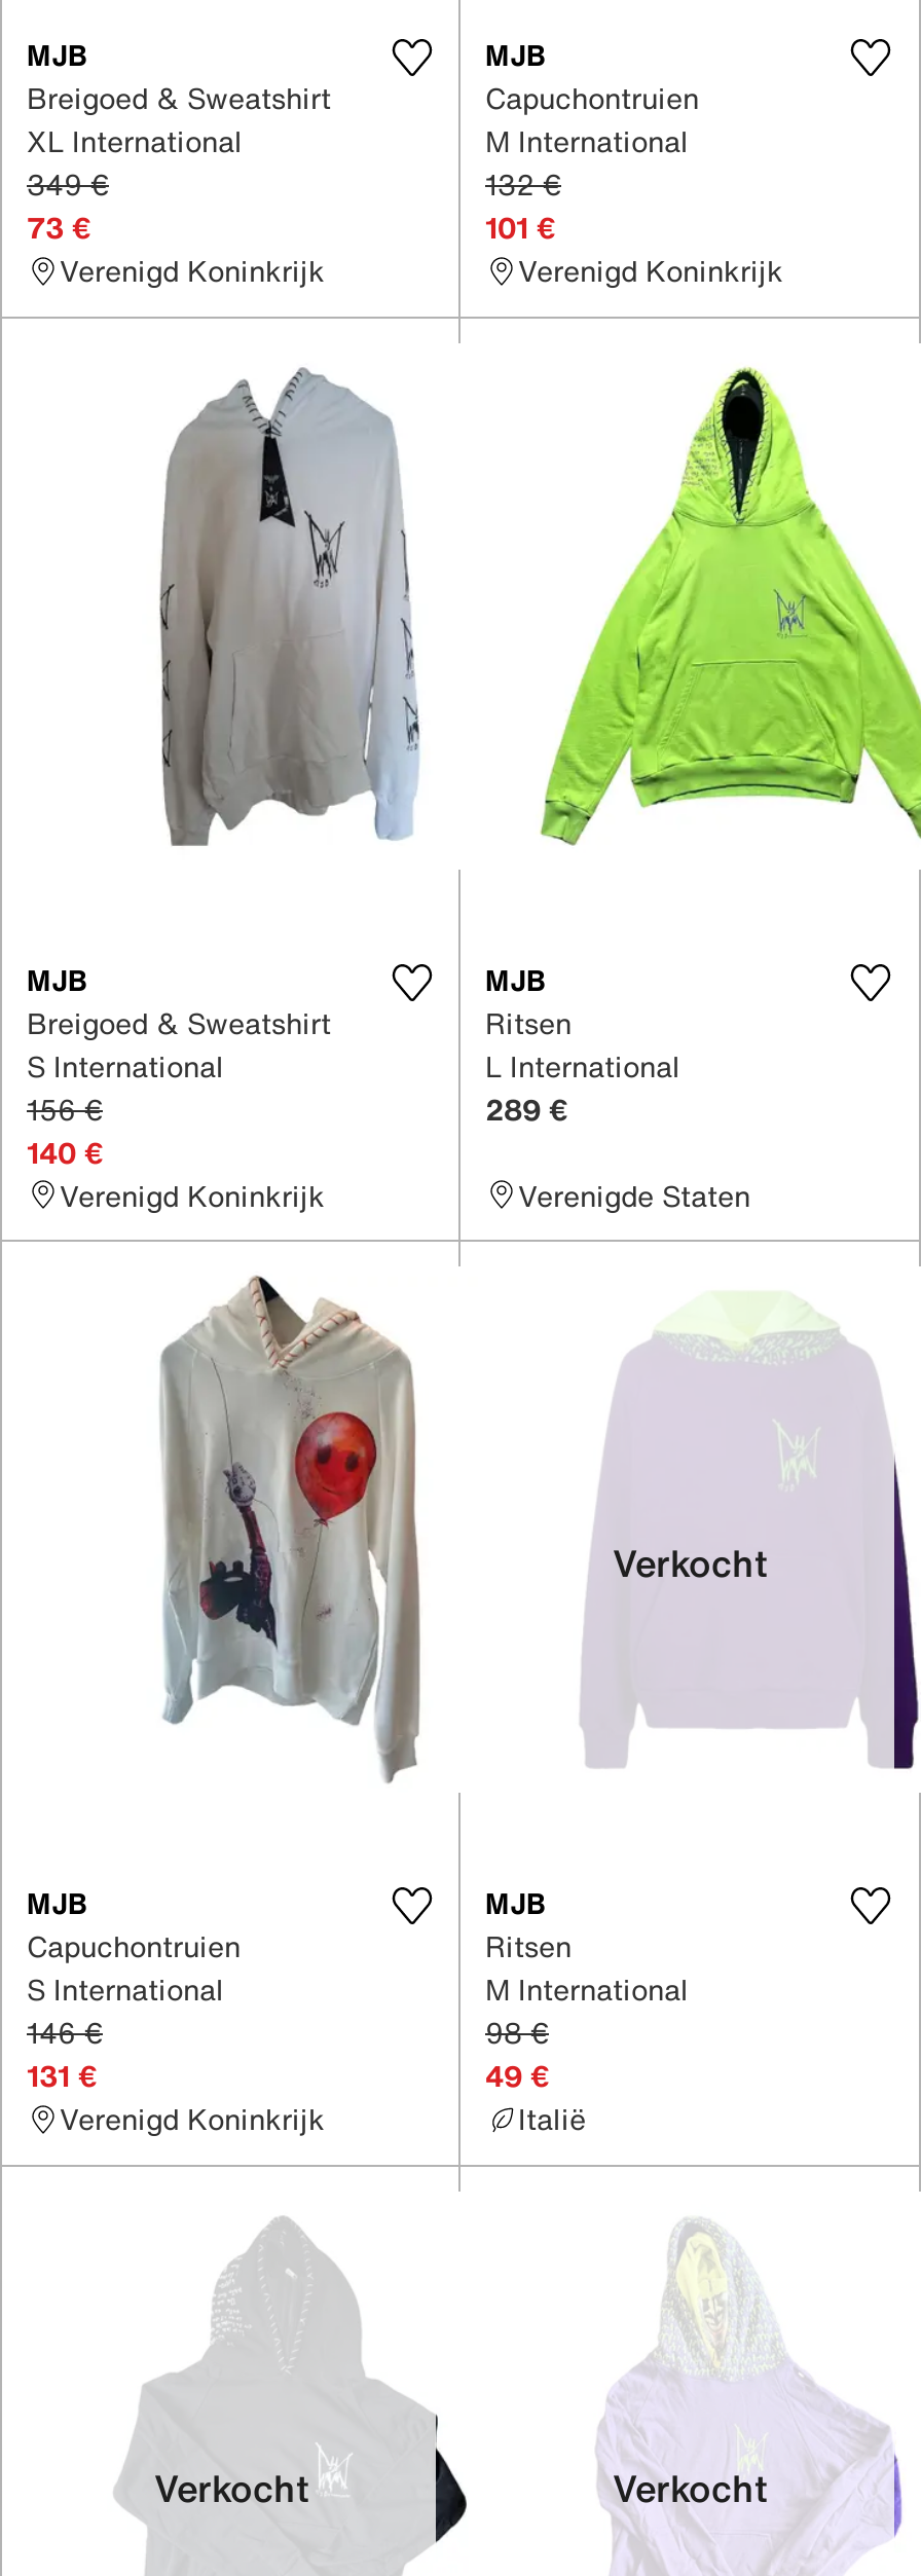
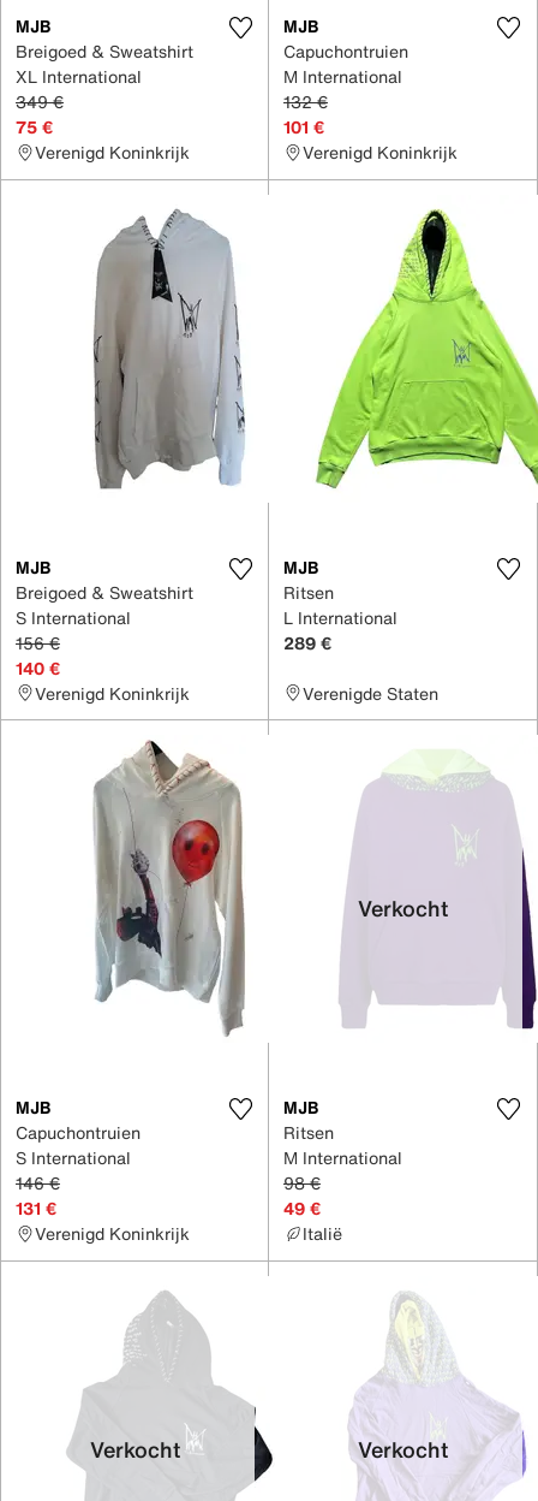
- 73 €
+ 75 €
